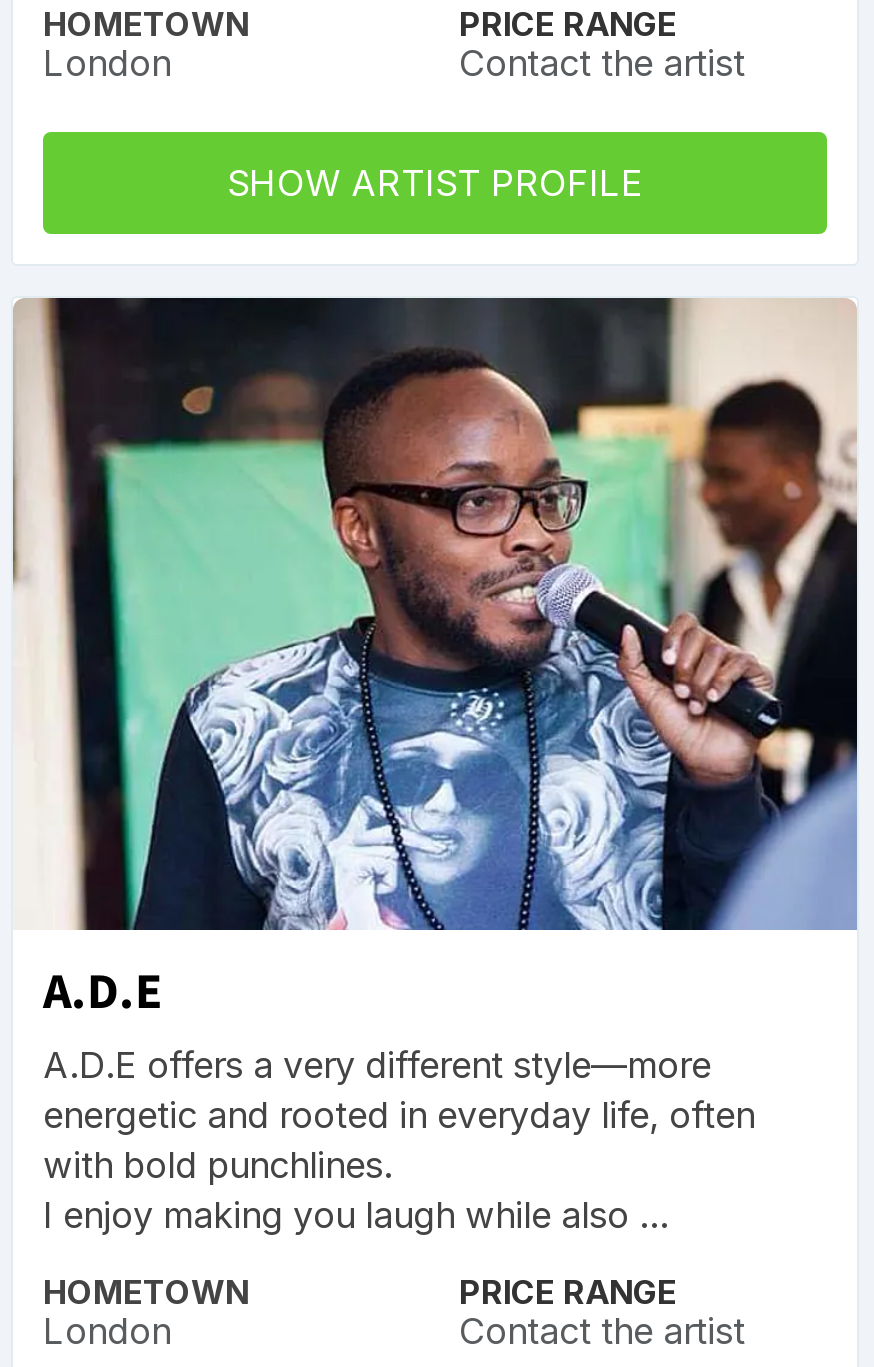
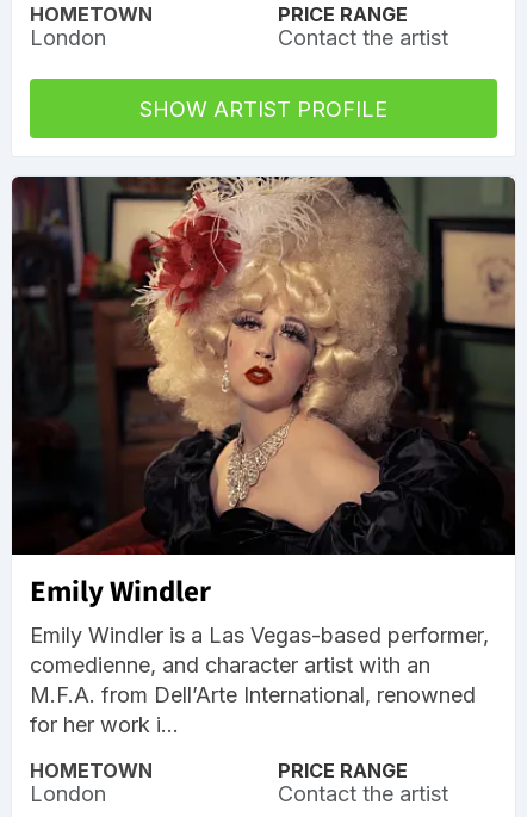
- [image]
- A.D.E
- A.D.E offers a very different style—more
- energetic and rooted in everyday life, often
- with bold punchlines.
- I enjoy making you laugh while also ...
+ [image]
+ Emily Windler
+ Emily Windler is a Las Vegas-based performer,
+ comedienne, and character artist with an
+ M.F.A. from Dell’Arte International, renowned
+ for her work i...
